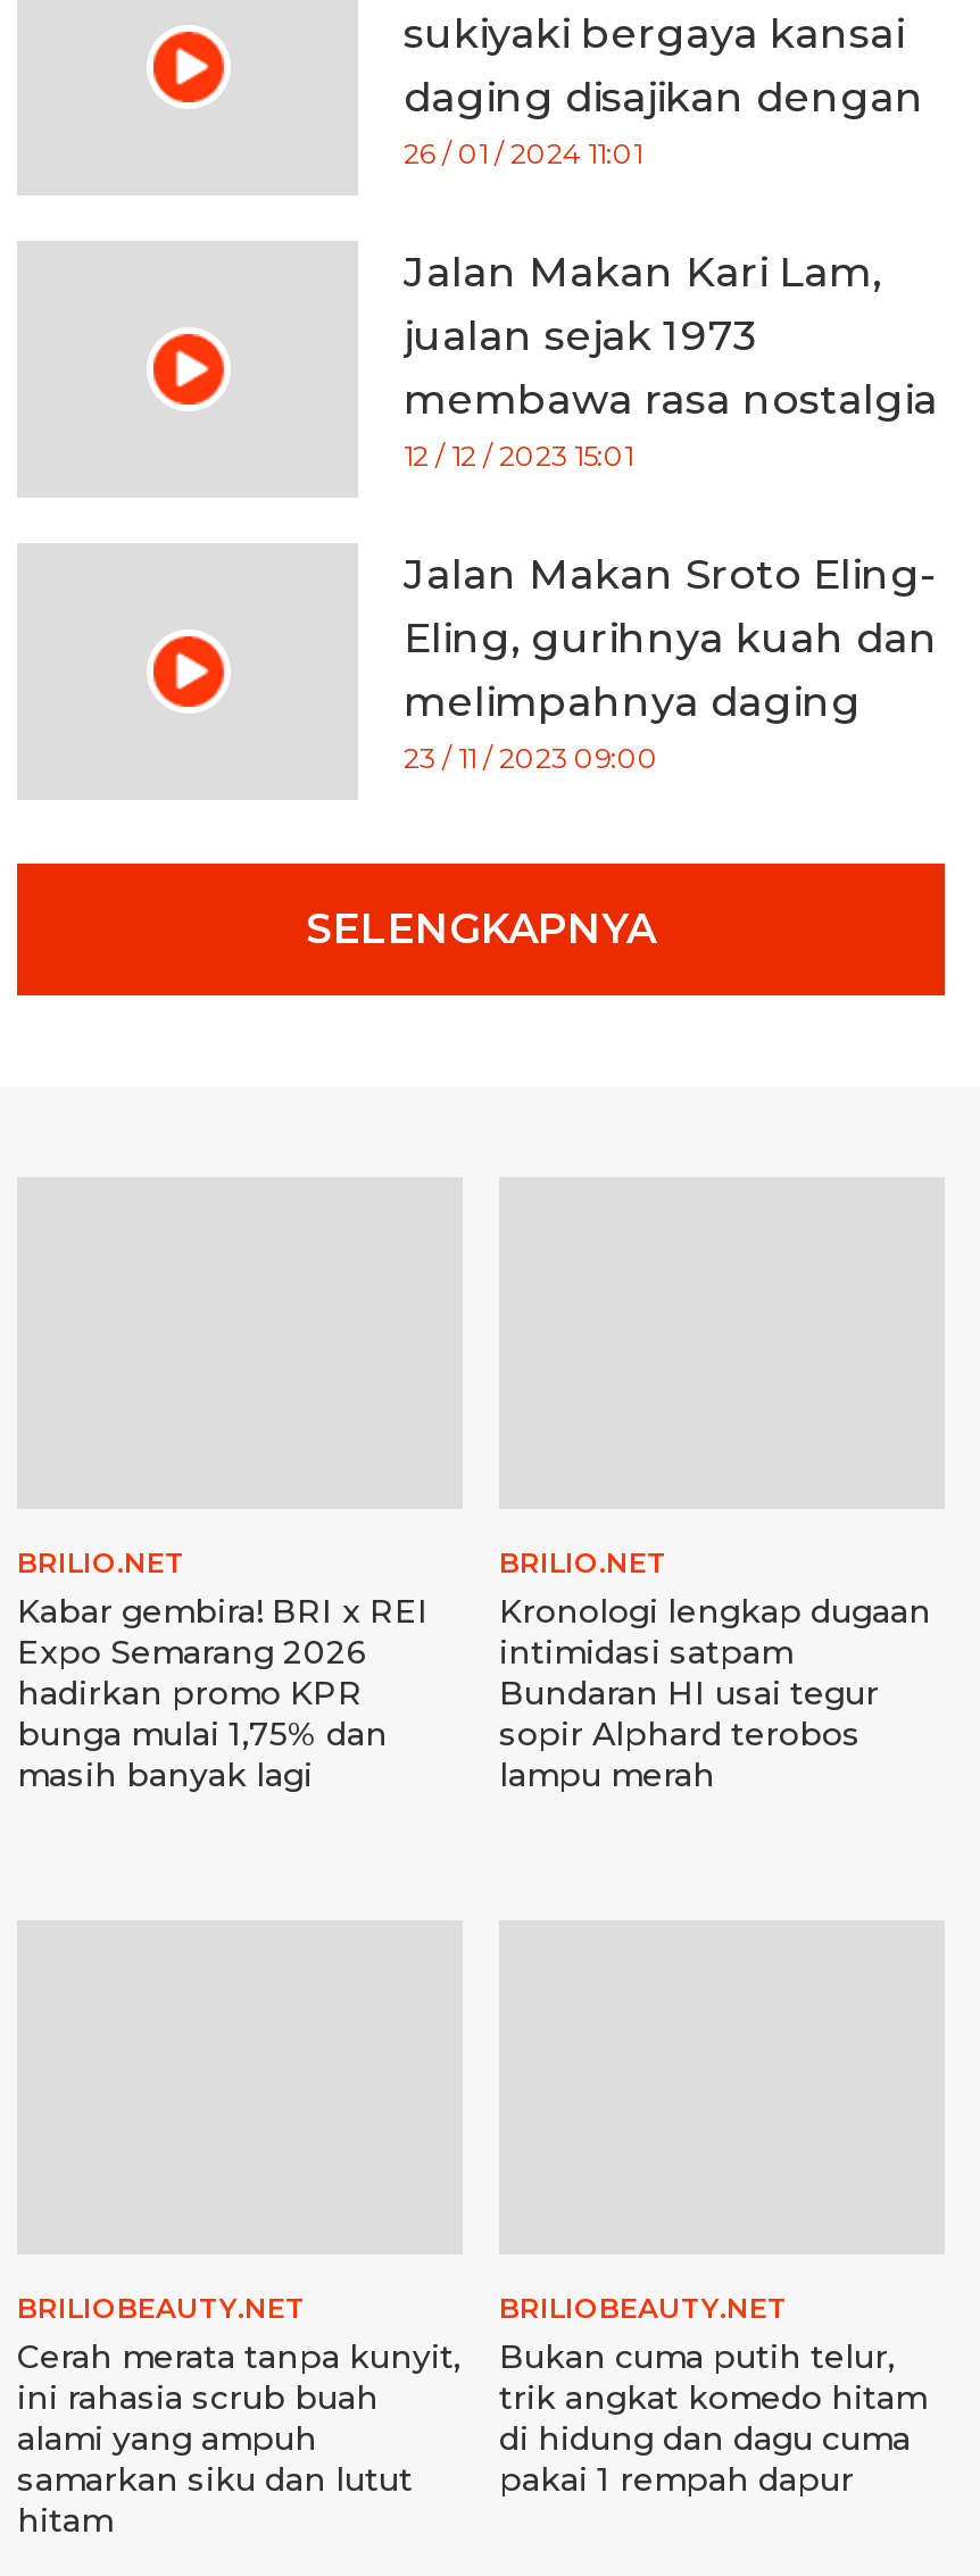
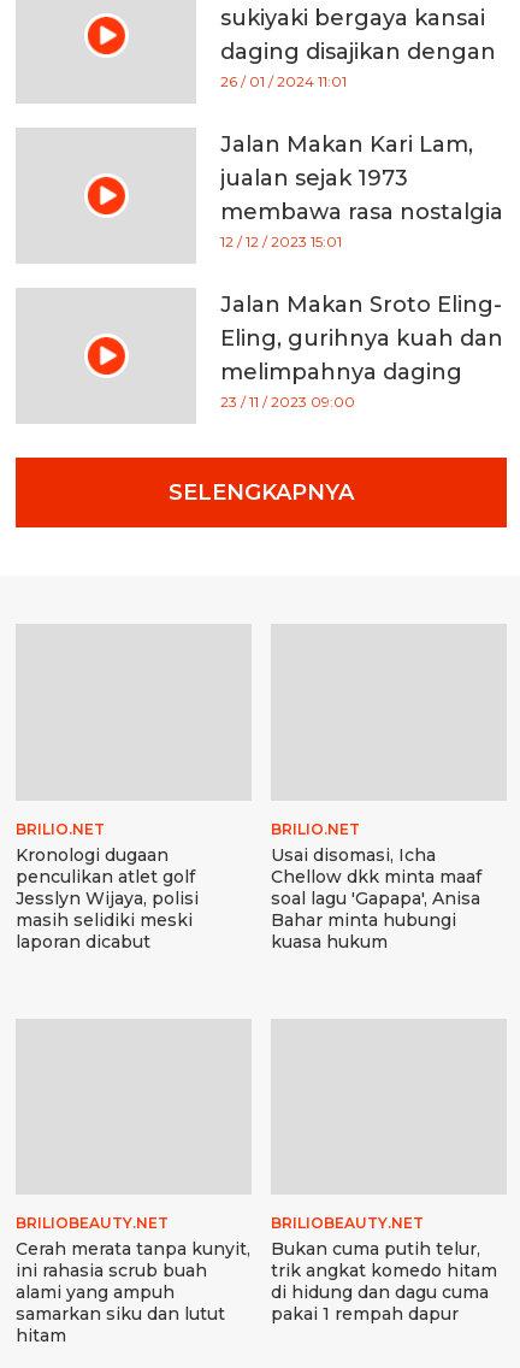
- Kabar gembira! BRI x REI
- Expo Semarang 2026
- hadirkan promo KPR
- bunga mulai 1,75% dan
- masih banyak lagi
+ Kronologi dugaan
+ penculikan atlet golf
+ Jesslyn Wijaya, polisi
+ masih selidiki meski
+ laporan dicabut

- Kronologi lengkap dugaan
- intimidasi satpam
- Bundaran HI usai tegur
- sopir Alphard terobos
- lampu merah
+ Usai disomasi, Icha
+ Chellow dkk minta maaf
+ soal lagu 'Gapapa', Anisa
+ Bahar minta hubungi
+ kuasa hukum
